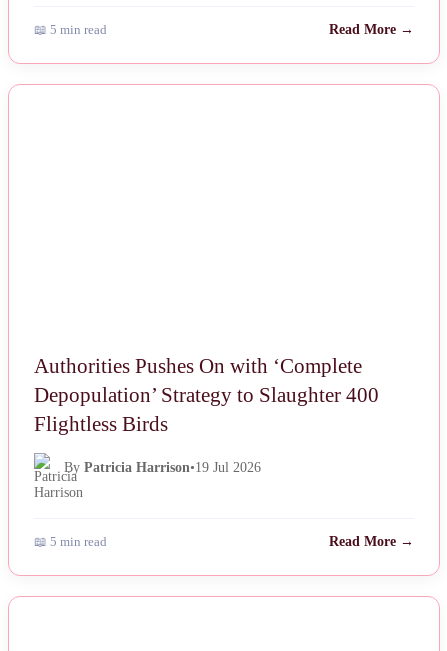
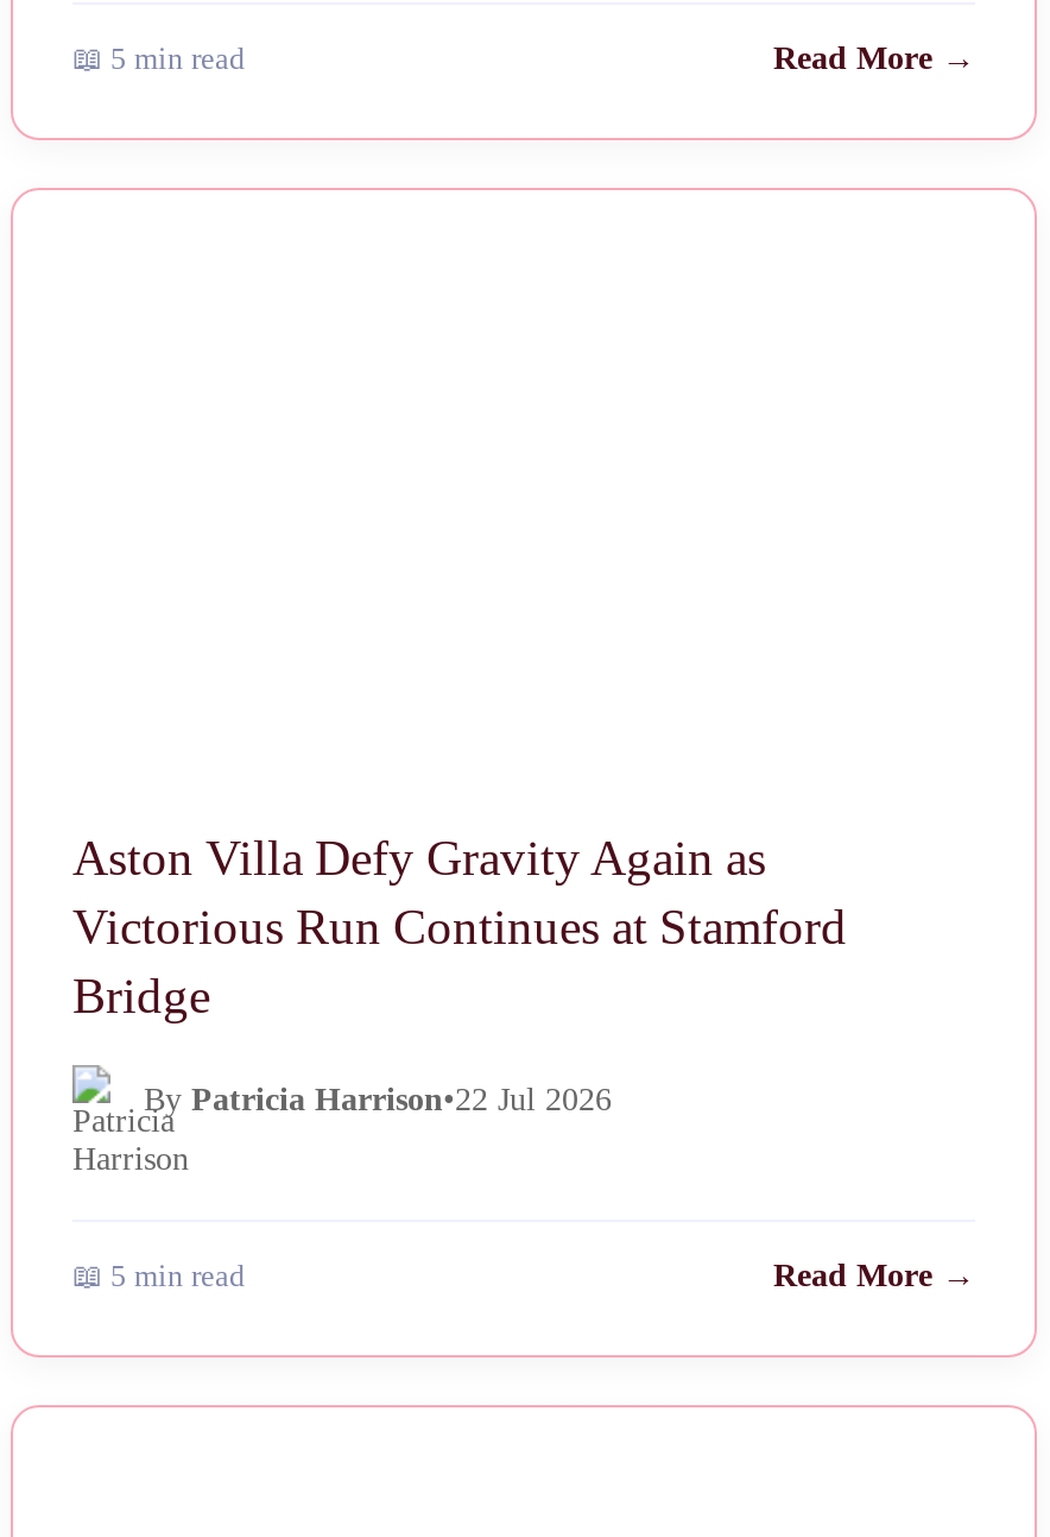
- Authorities Pushes On with ‘Complete
- Depopulation’ Strategy to Slaughter 400
- Flightless Birds
+ Aston Villa Defy Gravity Again as
+ Victorious Run Continues at Stamford
+ Bridge

- By Patricia Harrison•19 Jul 2026
+ By Patricia Harrison•22 Jul 2026
